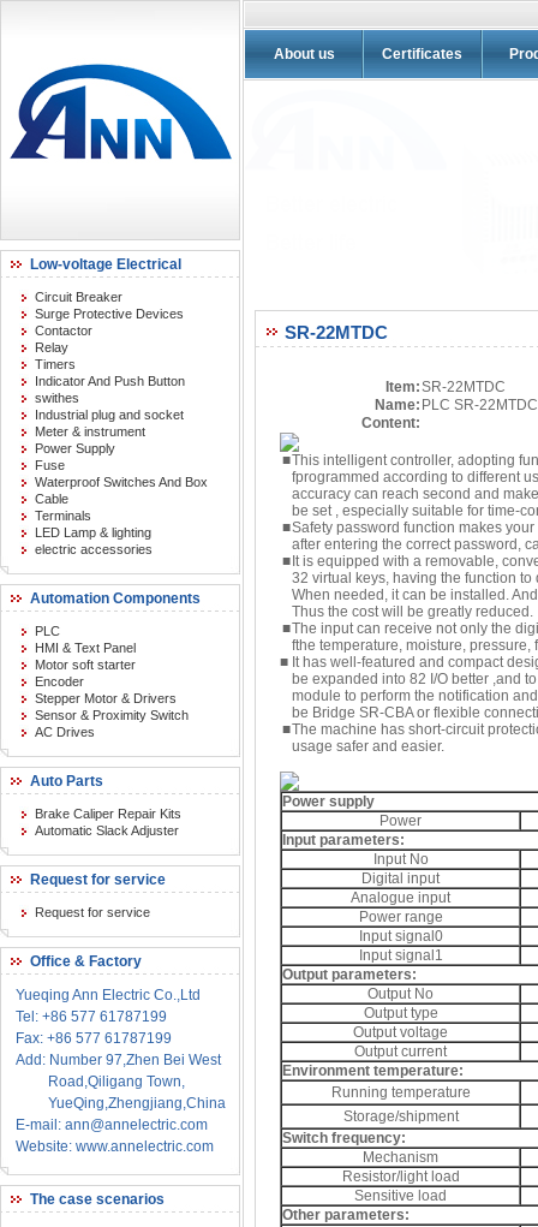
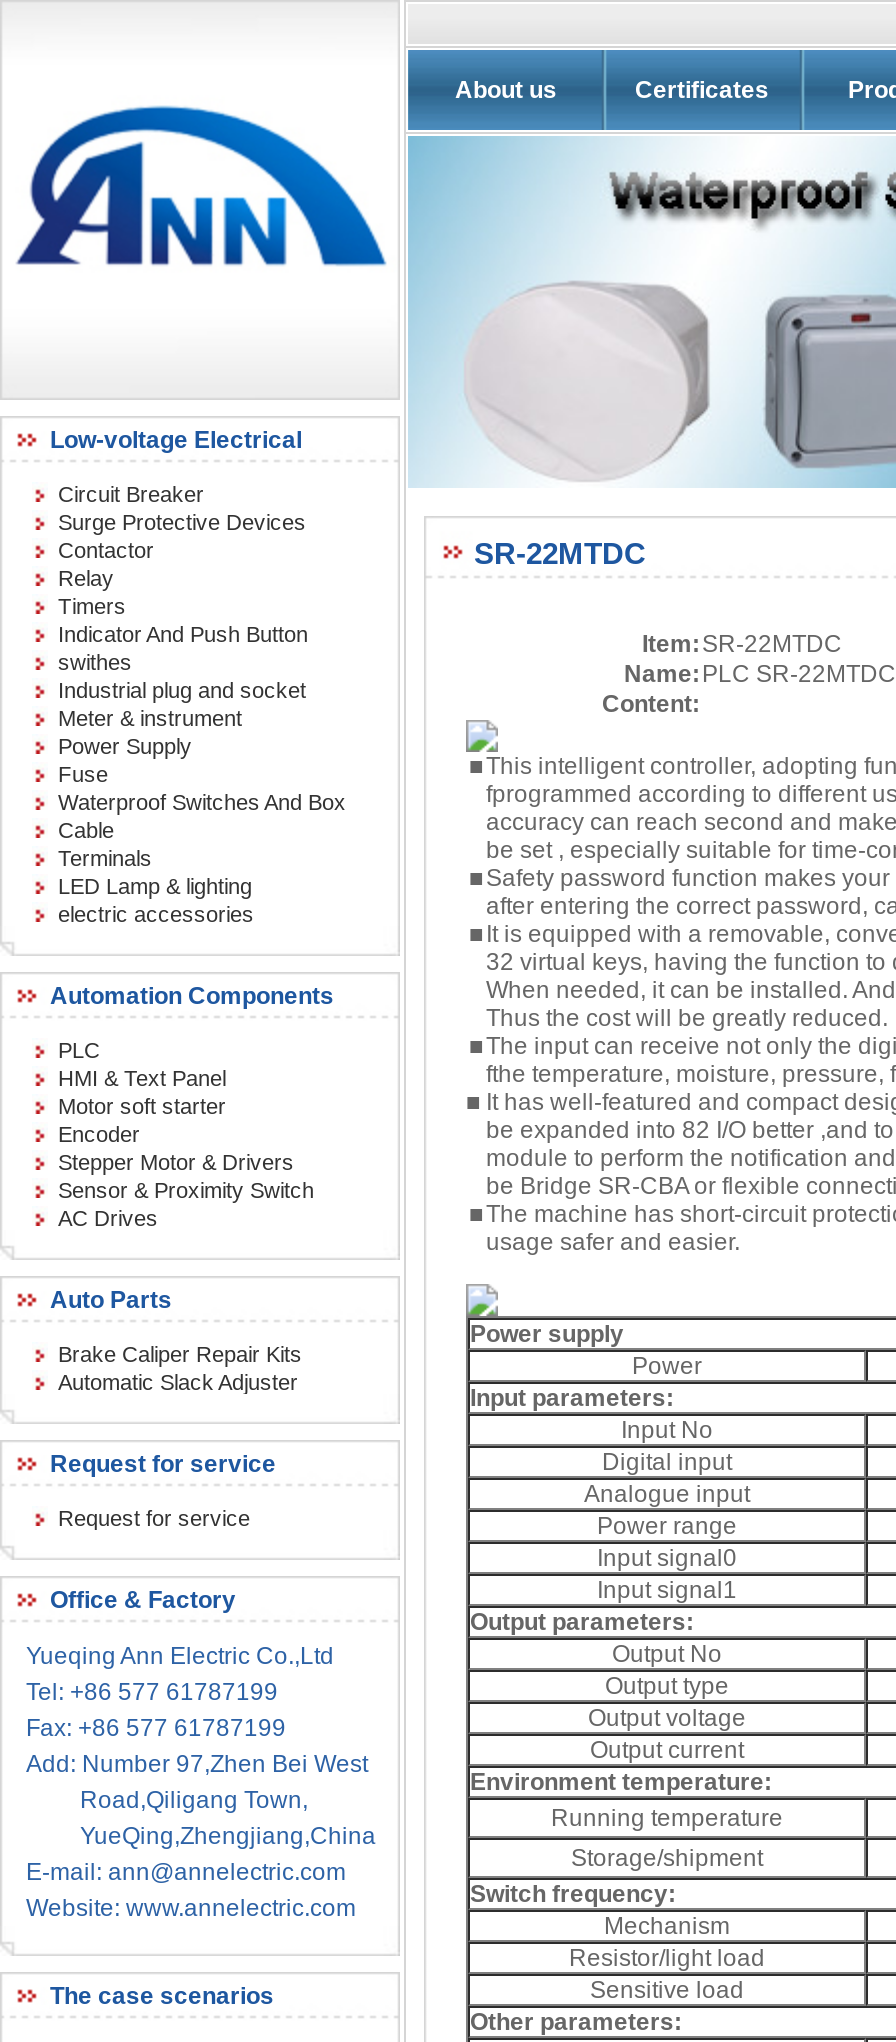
+ [image]
